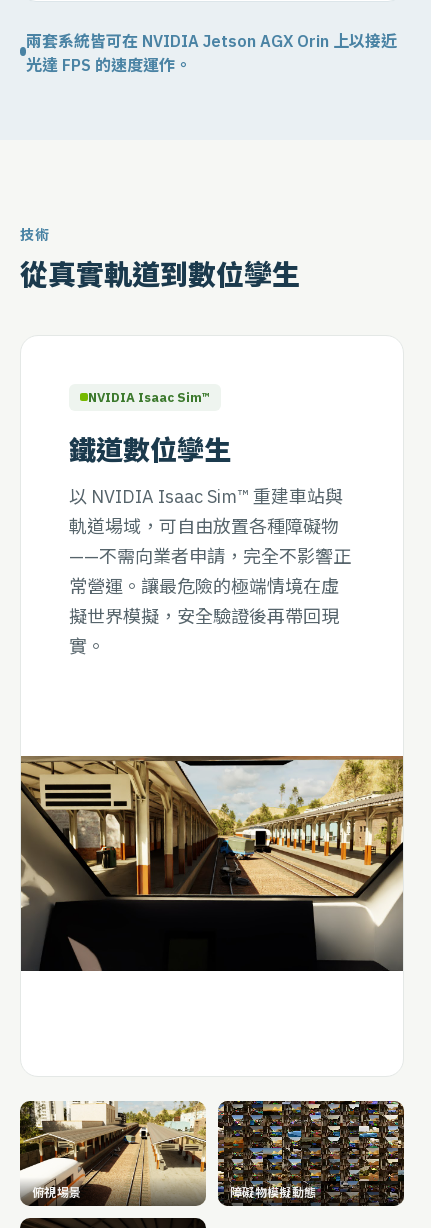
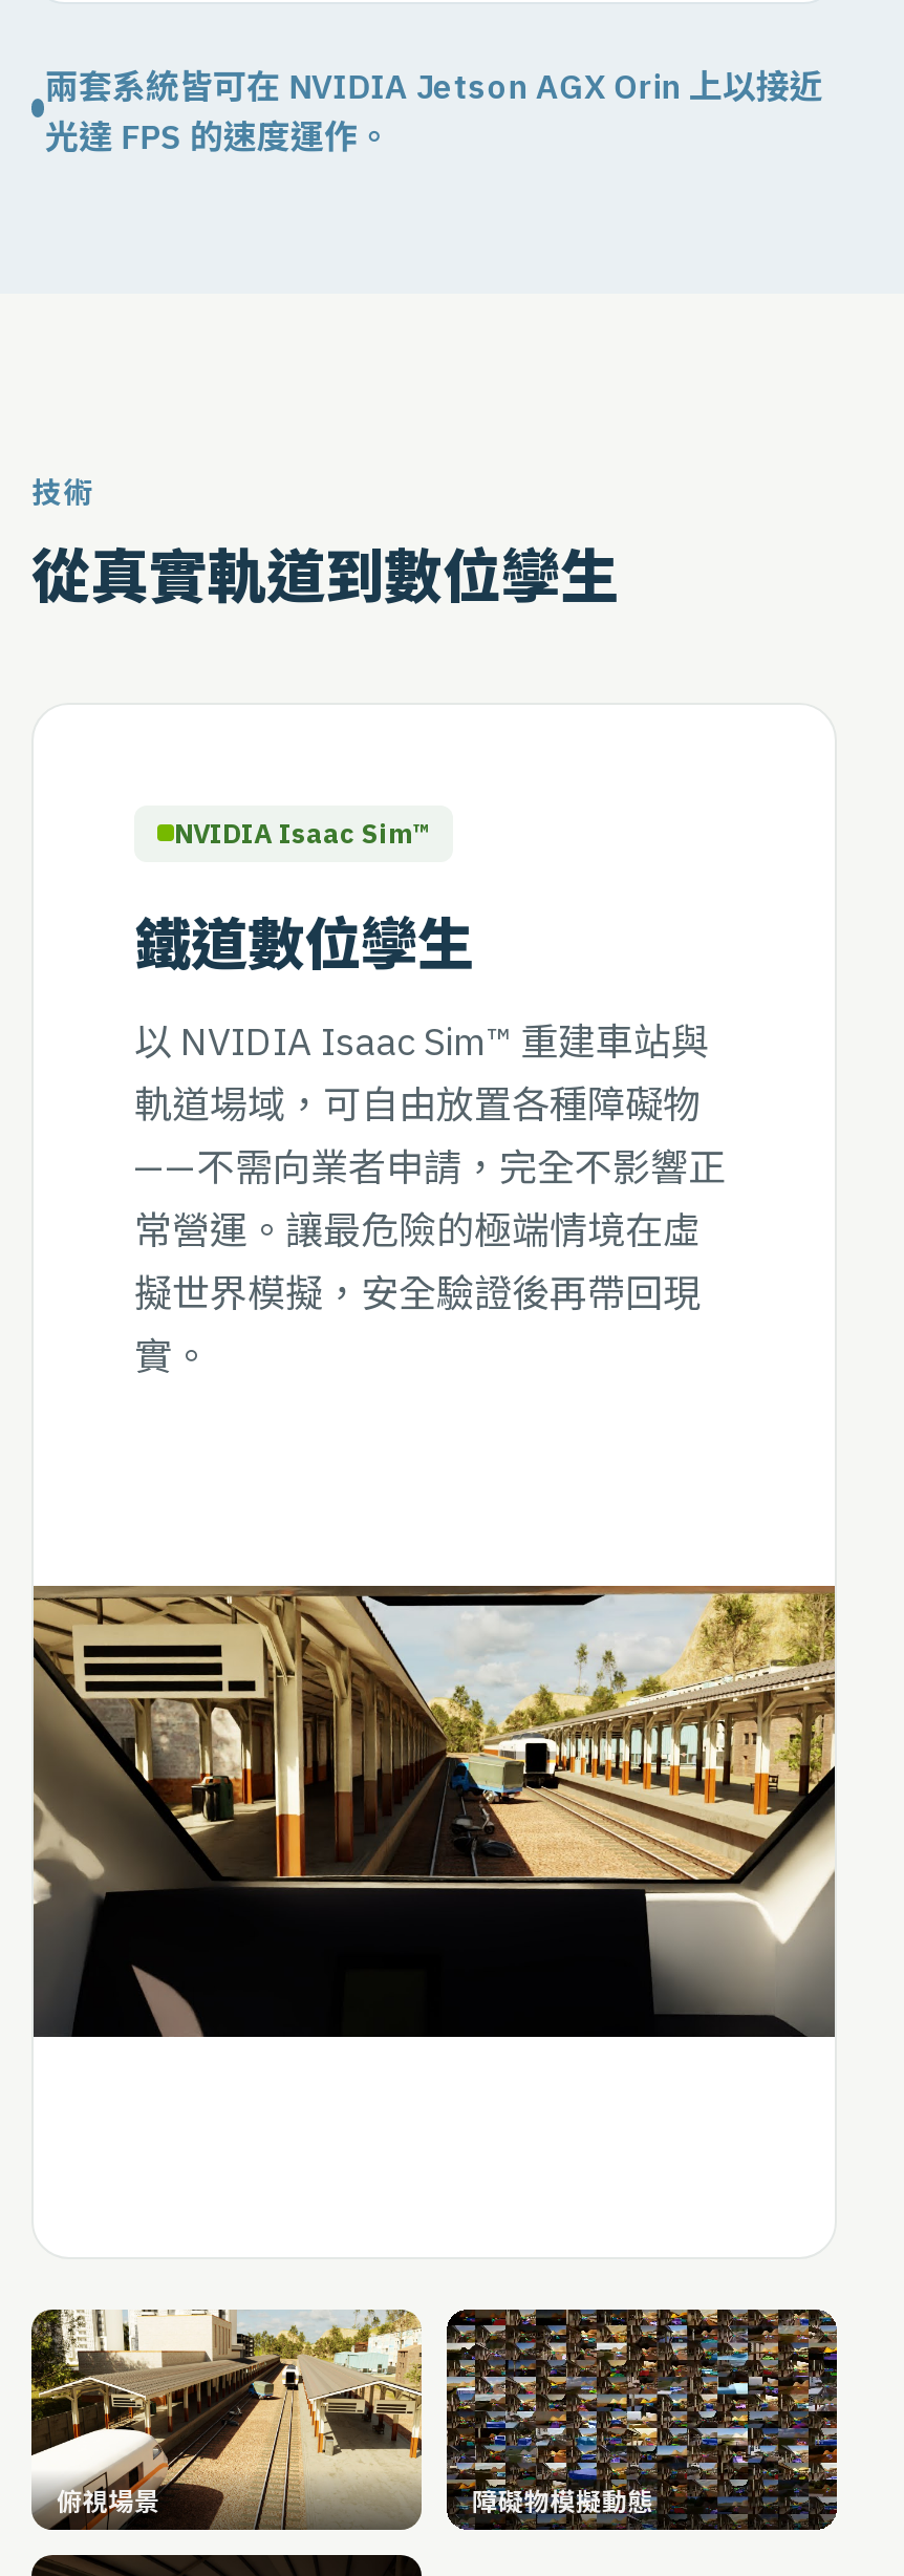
- [image]
+ [image]
